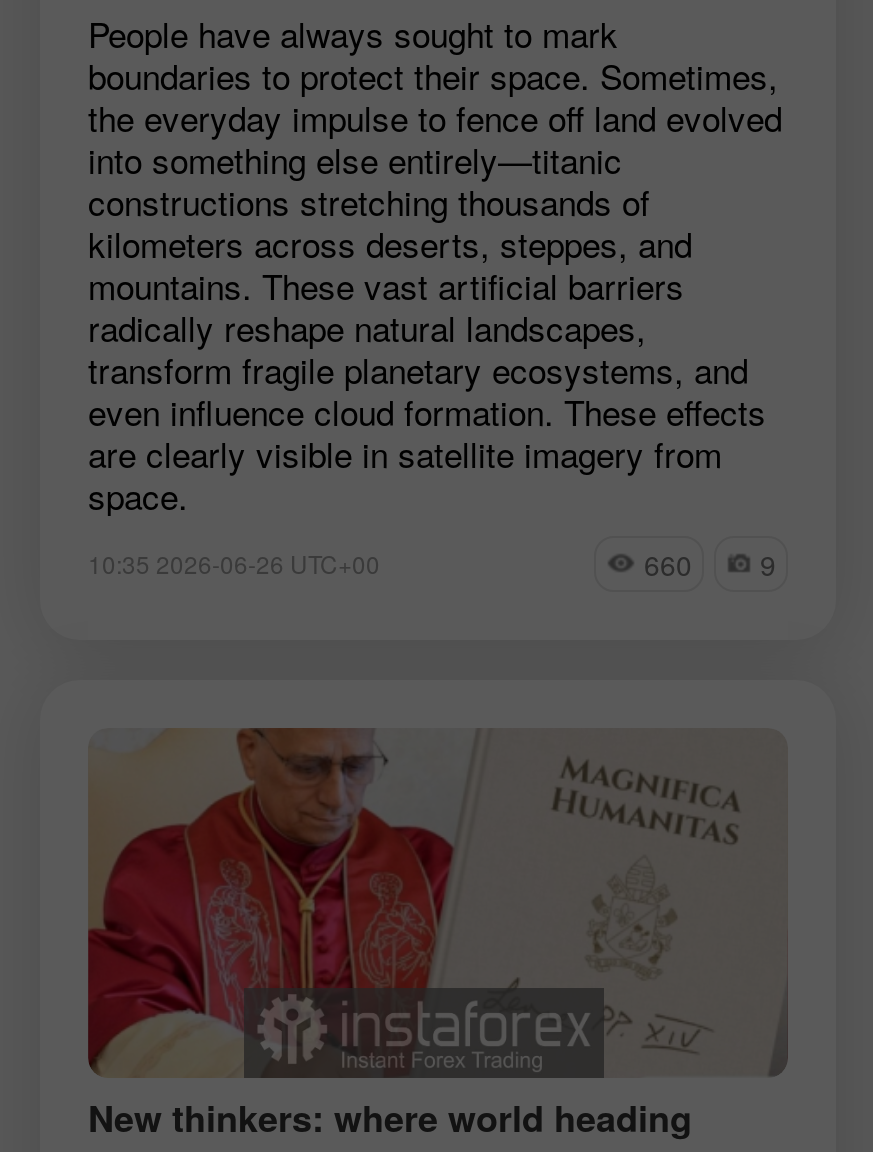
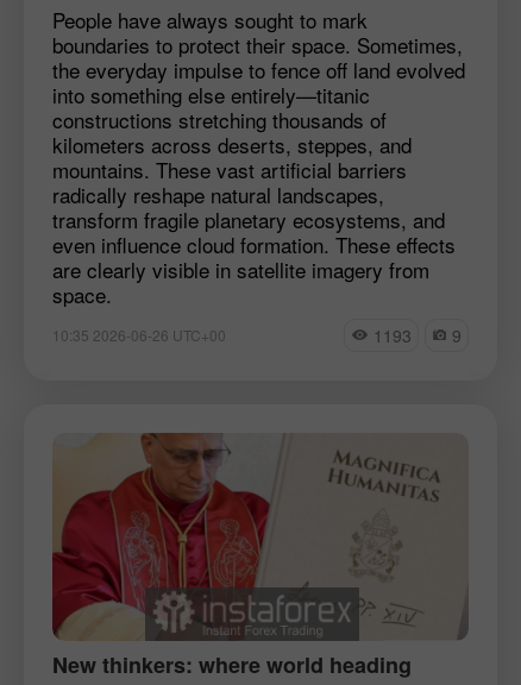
- 660 9
+ 1193 9
